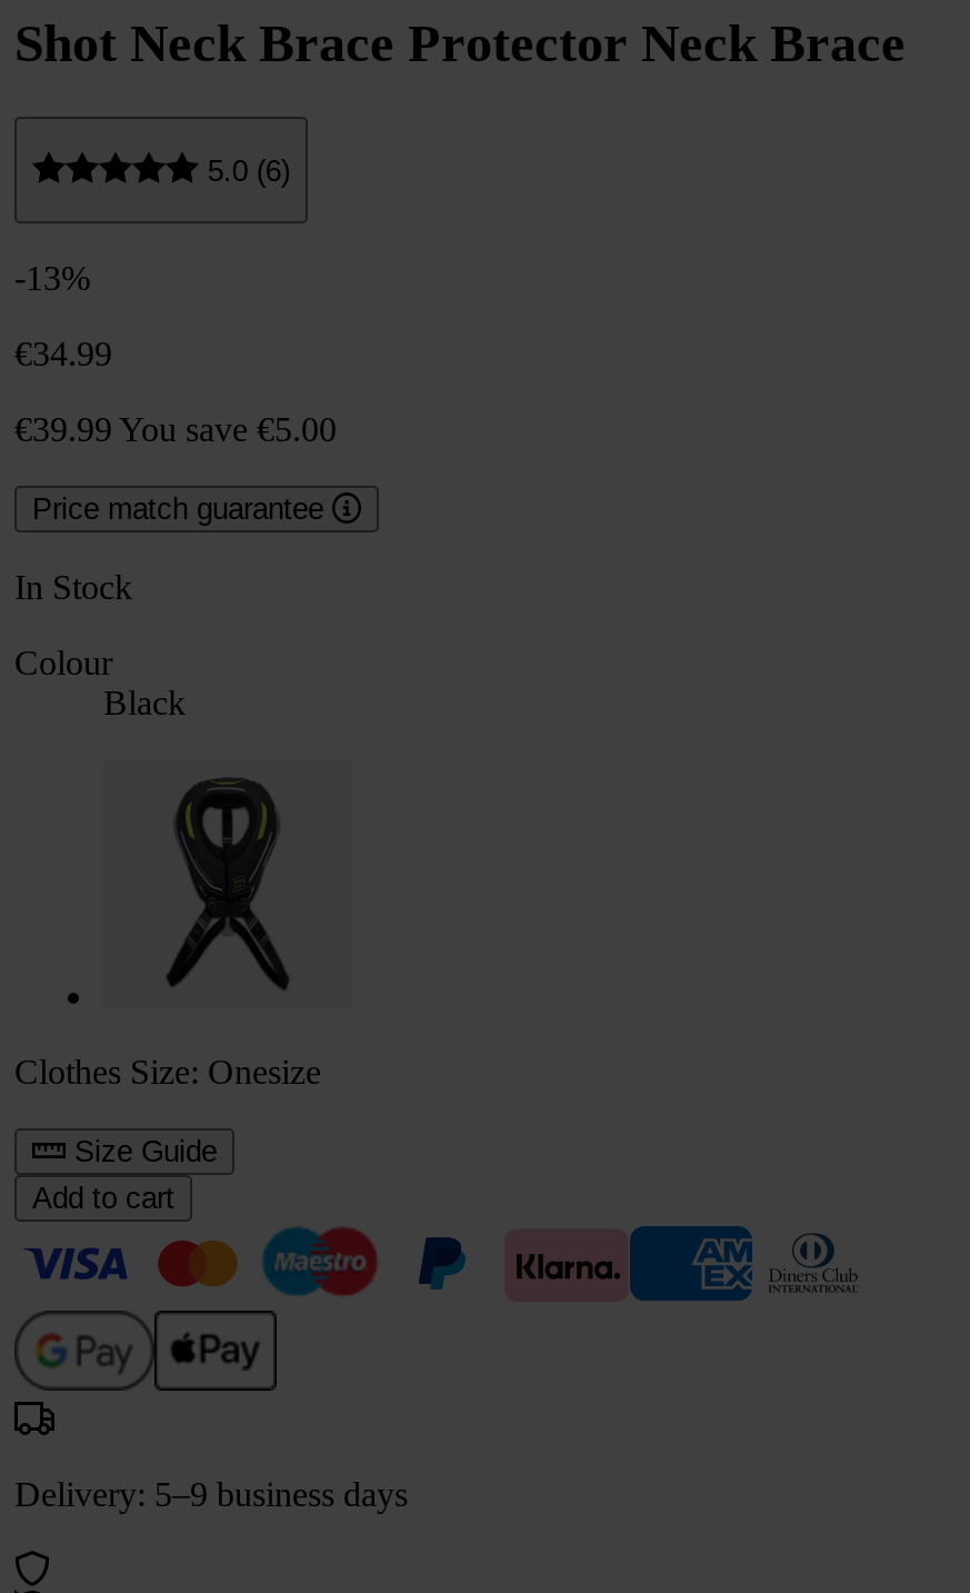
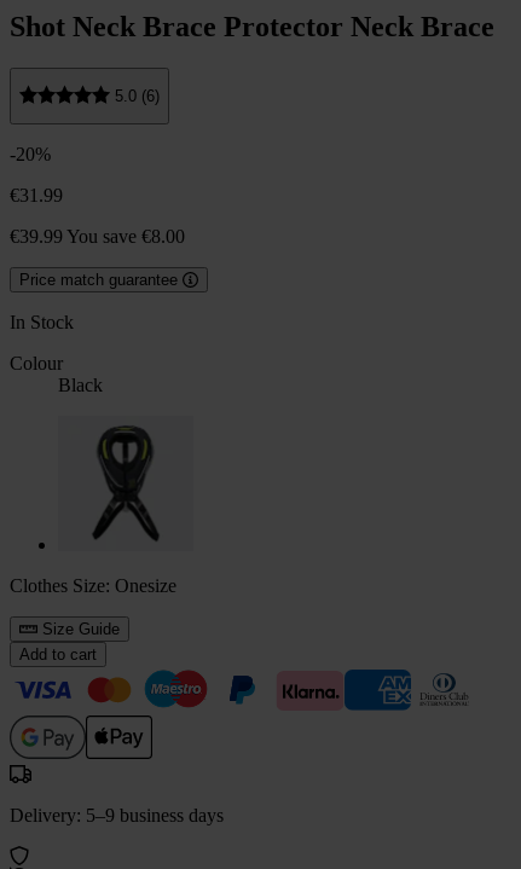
- -13%
+ -20%

- €34.99
+ €31.99

- €39.99 You save €5.00
+ €39.99 You save €8.00
